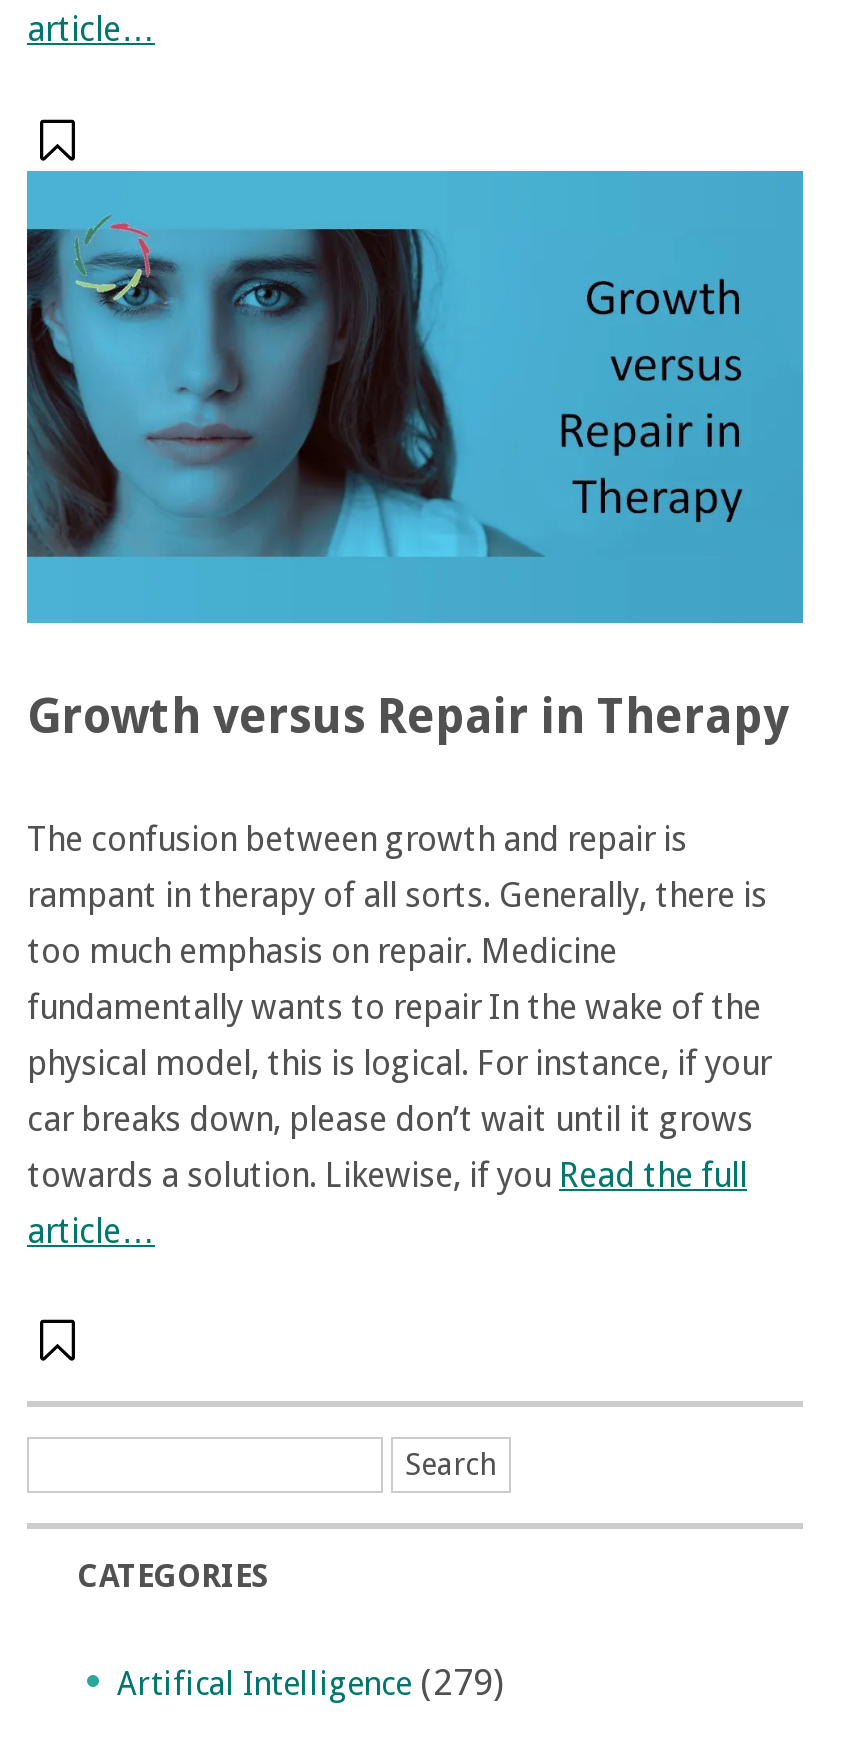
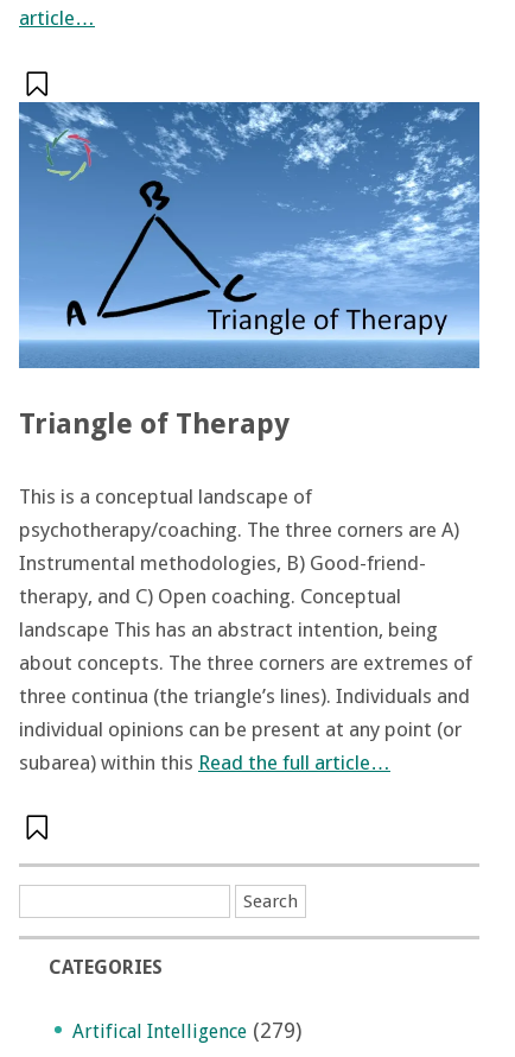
- [image]
- Growth versus Repair in Therapy
+ [image]
+ Triangle of Therapy

- The confusion between growth and repair is
- rampant in therapy of all sorts. Generally, there is
- too much emphasis on repair. Medicine
- fundamentally wants to repair In the wake of the
- physical model, this is logical. For instance, if your
- car breaks down, please don’t wait until it grows
- towards a solution. Likewise, if you Read the full
- article…
+ This is a conceptual landscape of
+ psychotherapy/coaching. The three corners are A)
+ Instrumental methodologies, B) Good-friend-
+ therapy, and C) Open coaching. Conceptual
+ landscape This has an abstract intention, being
+ about concepts. The three corners are extremes of
+ three continua (the triangle’s lines). Individuals and
+ individual opinions can be present at any point (or
+ subarea) within this Read the full article…
